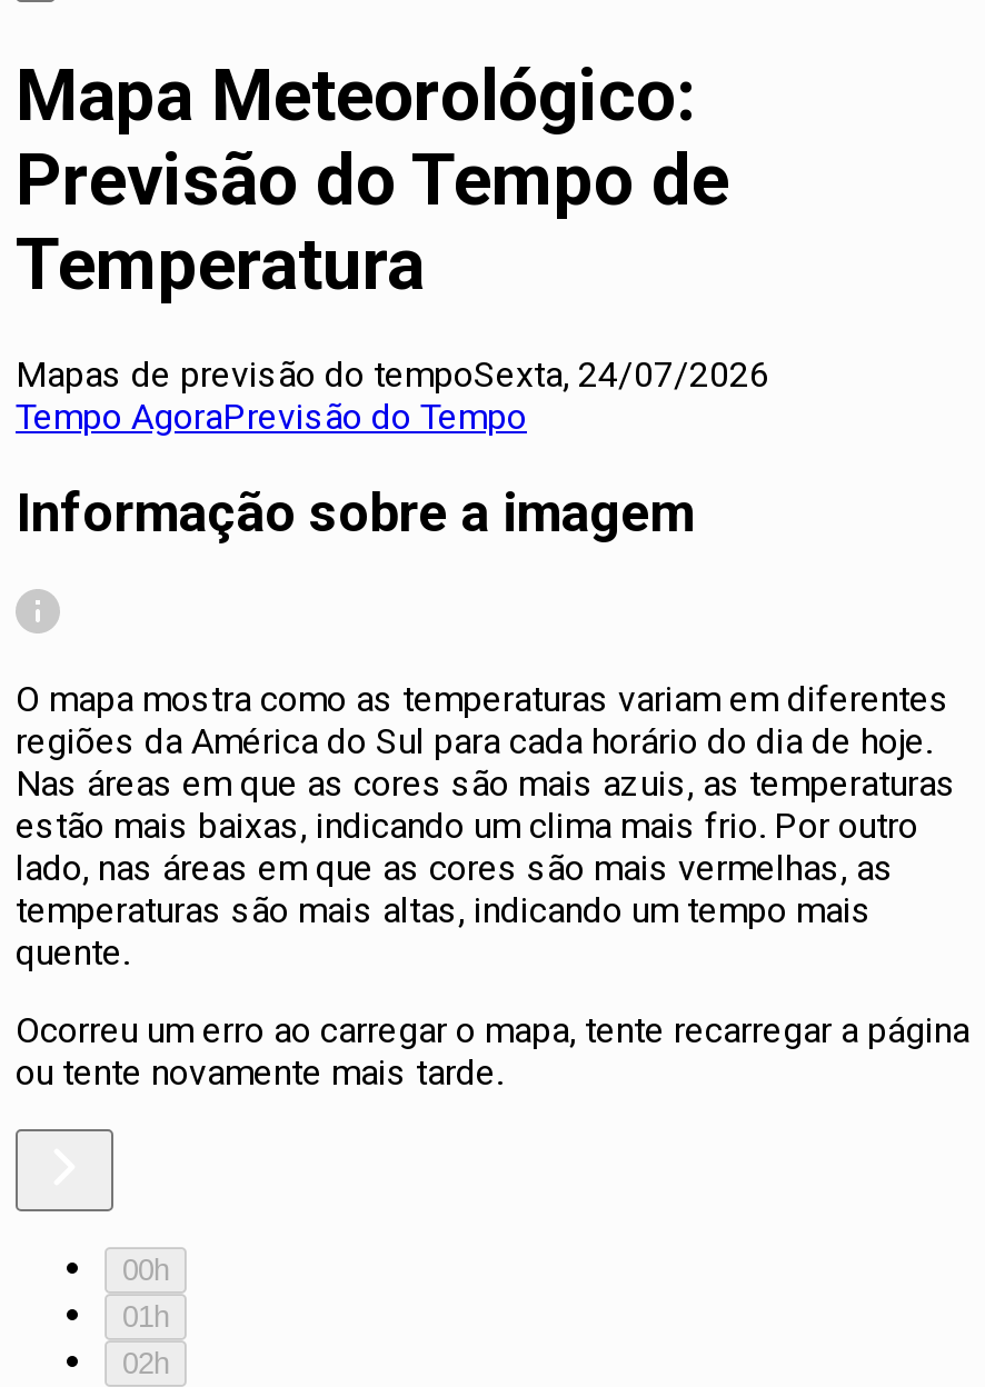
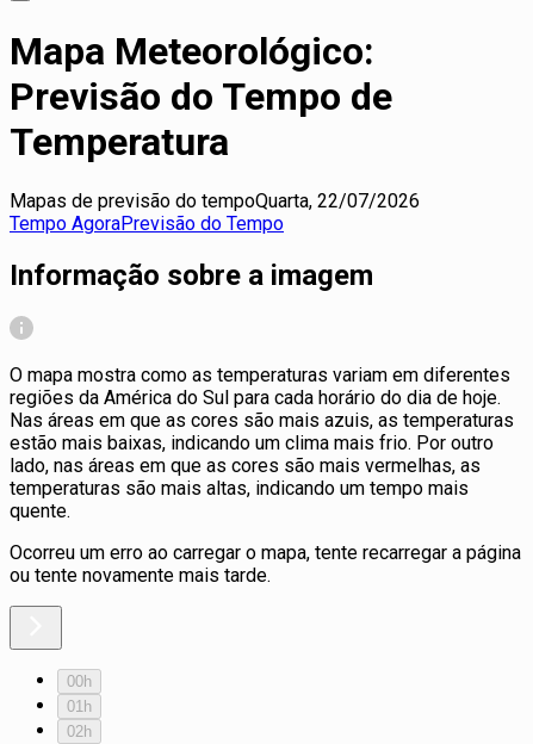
- Mapas de previsão do tempoSexta, 24/07/2026
+ Mapas de previsão do tempoQuarta, 22/07/2026
